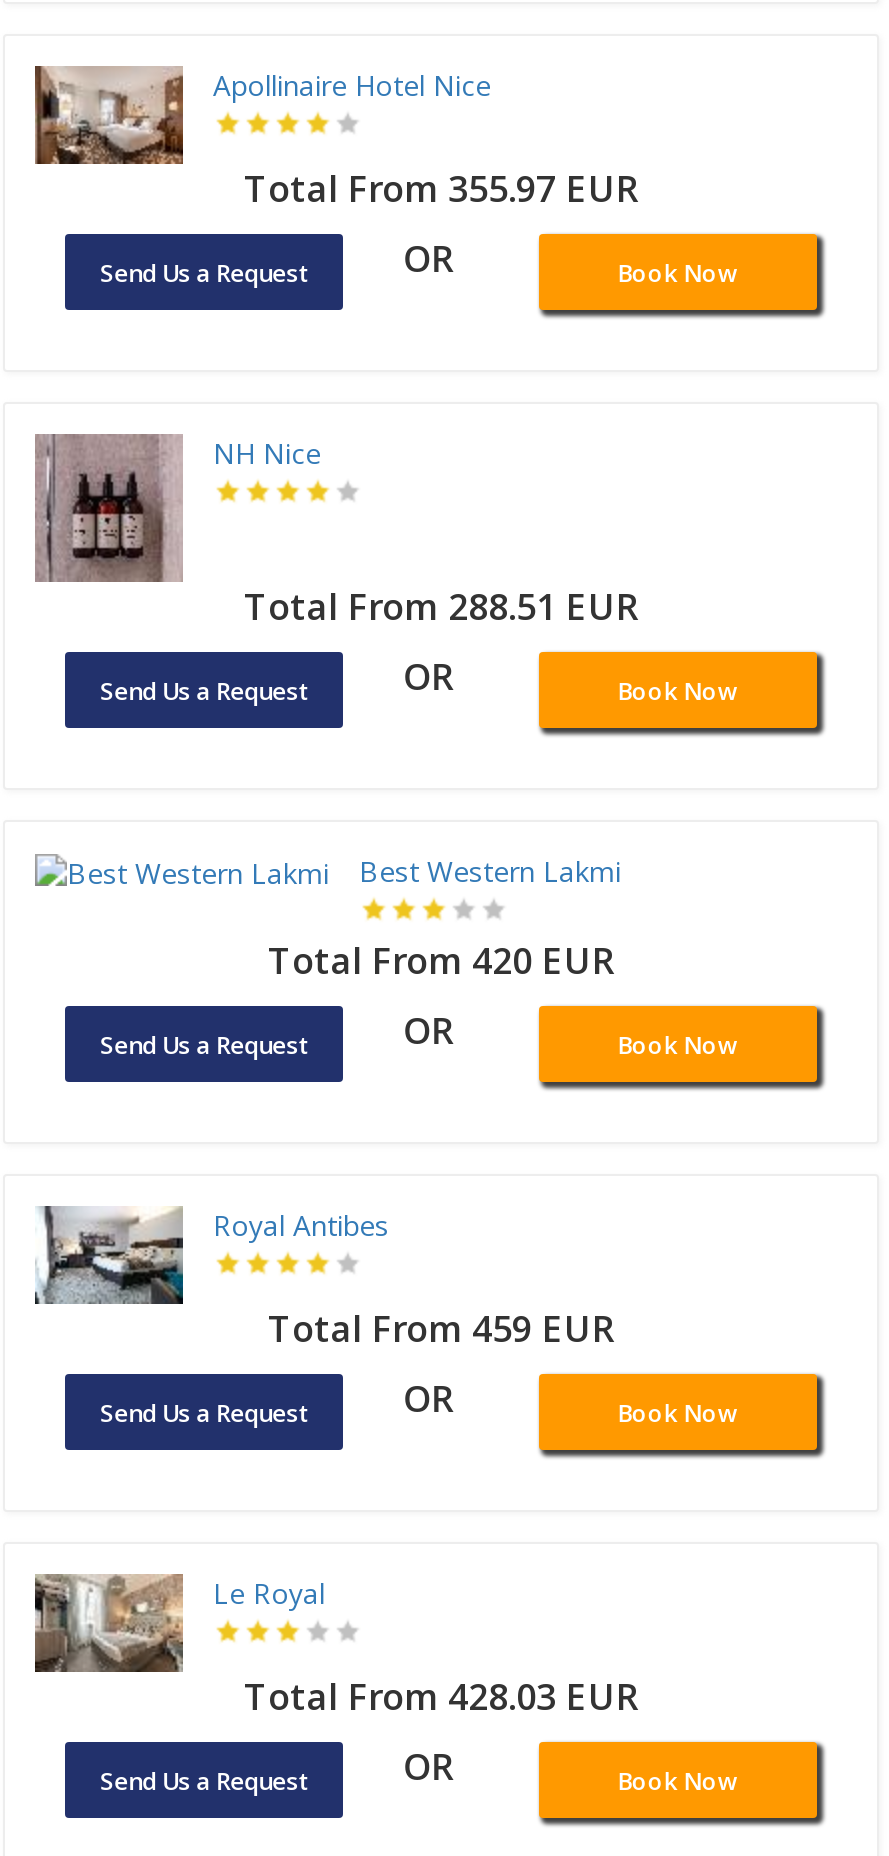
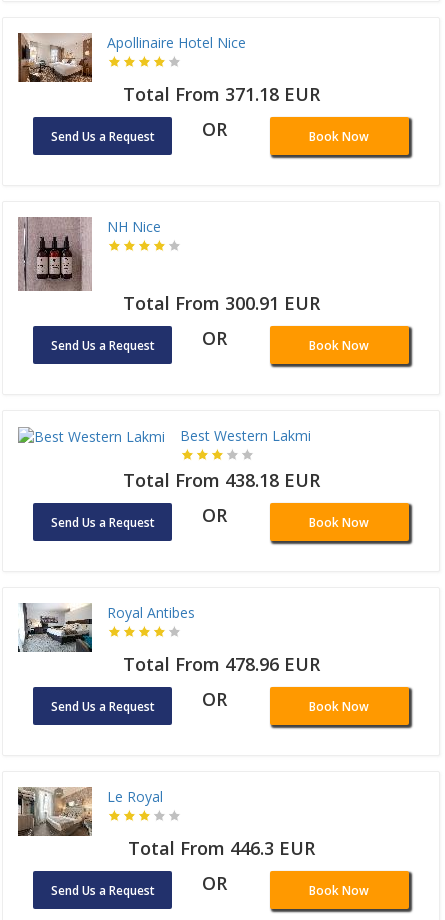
- Total From 355.97 EUR
+ Total From 371.18 EUR

- Total From 288.51 EUR
+ Total From 300.91 EUR

- Total From 420 EUR
+ Total From 438.18 EUR

- Total From 459 EUR
+ Total From 478.96 EUR

- Total From 428.03 EUR
+ Total From 446.3 EUR
